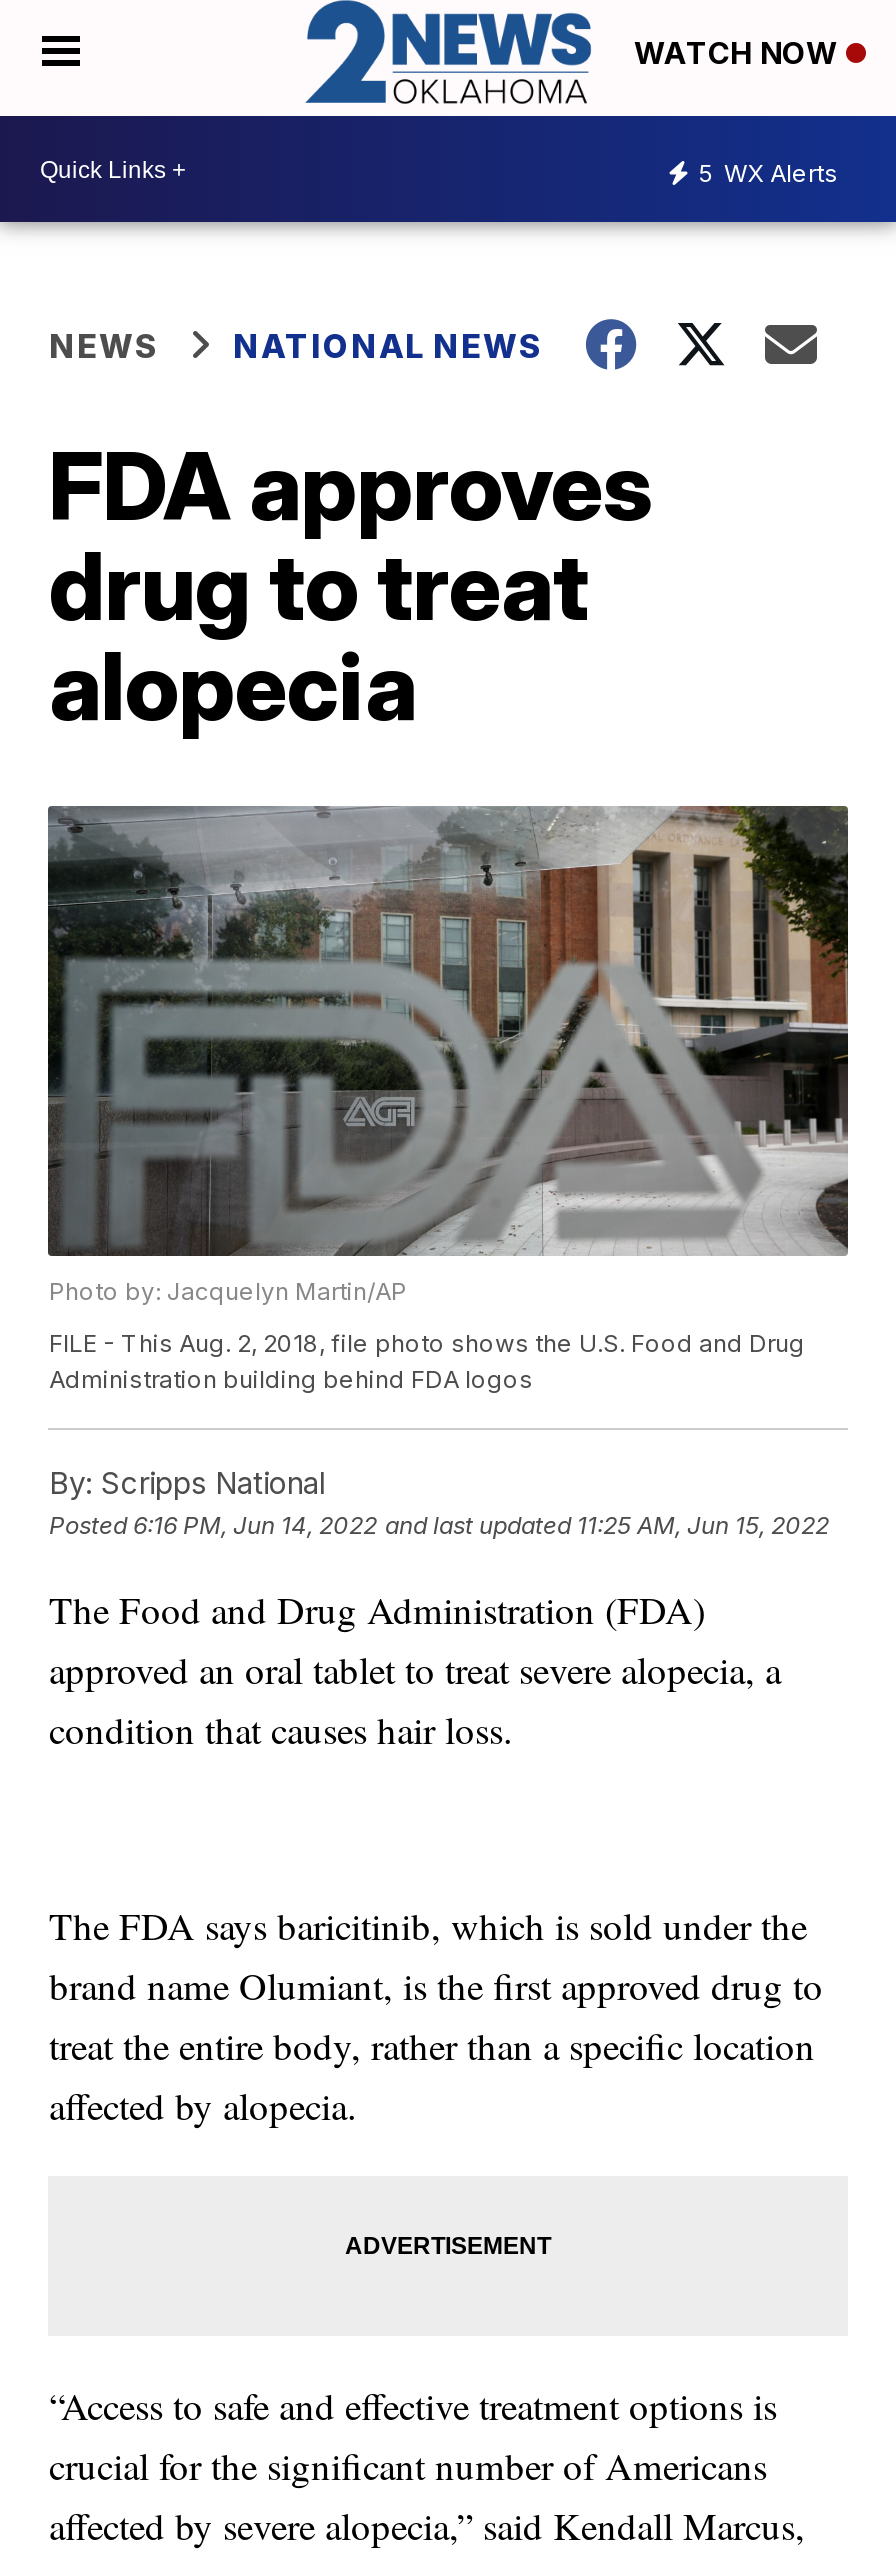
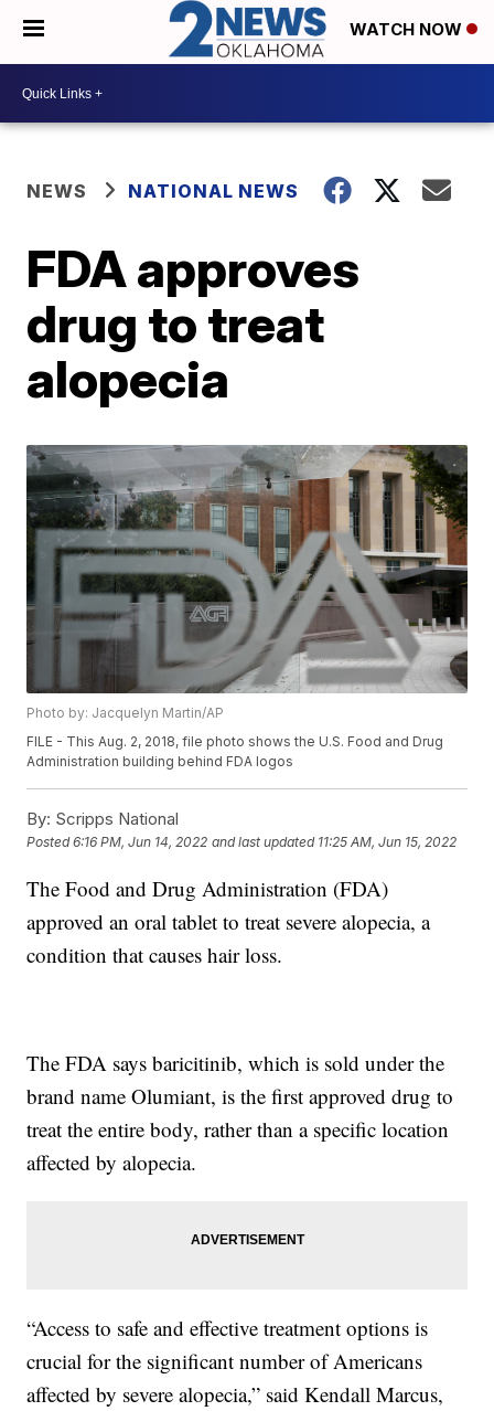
- 5 WX Alerts
